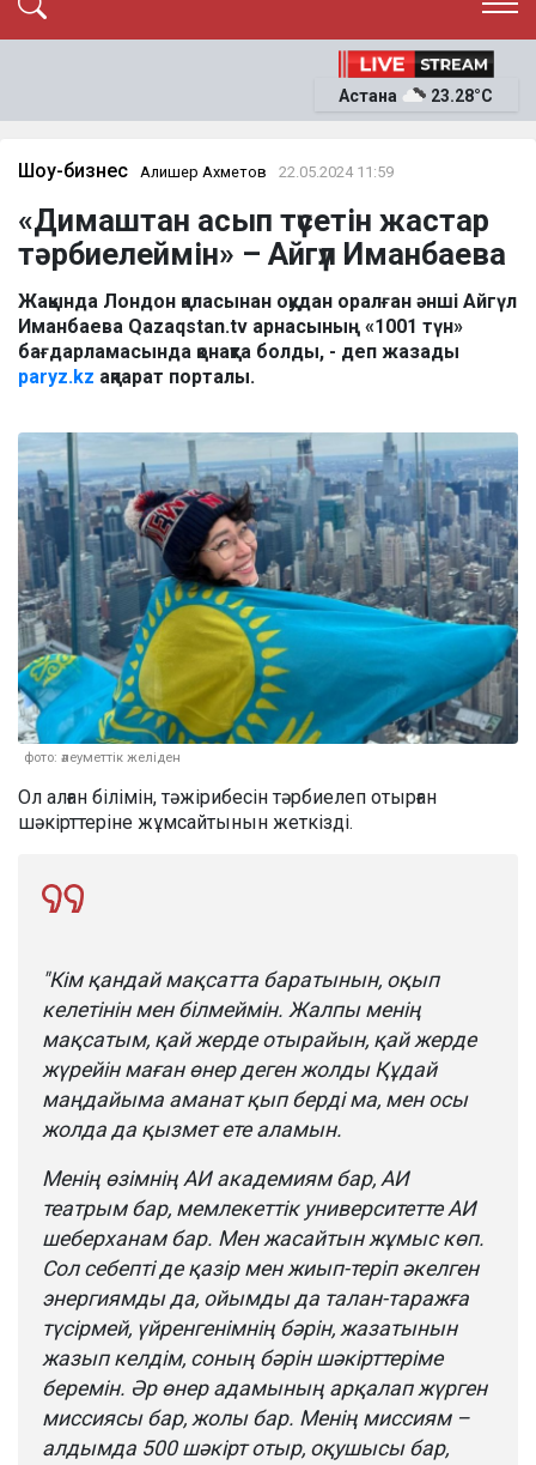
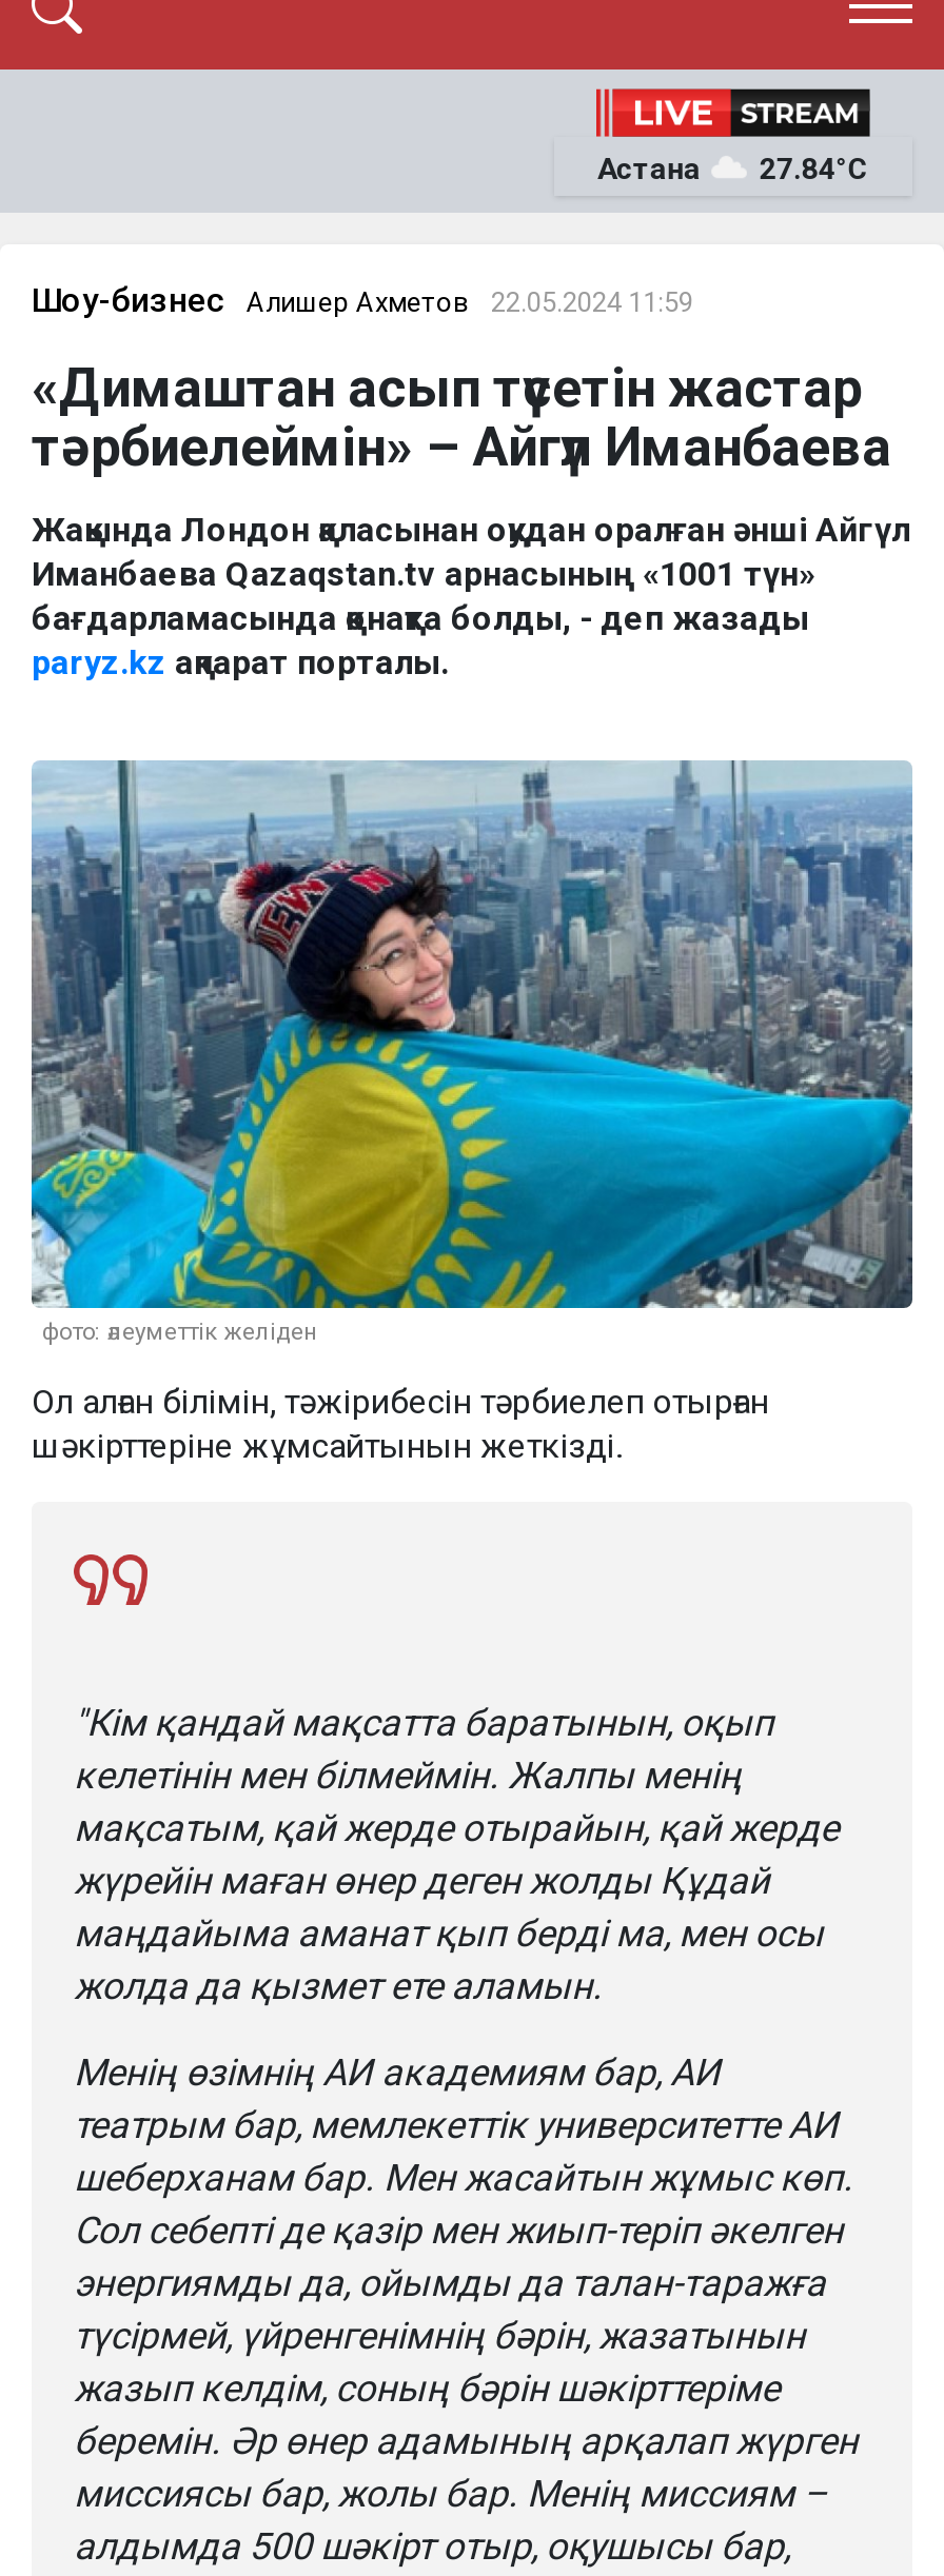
- 23.28°C
+ 27.84°C
